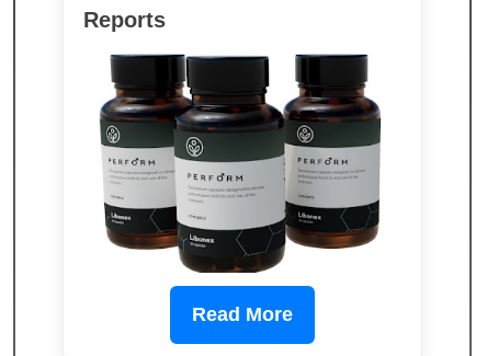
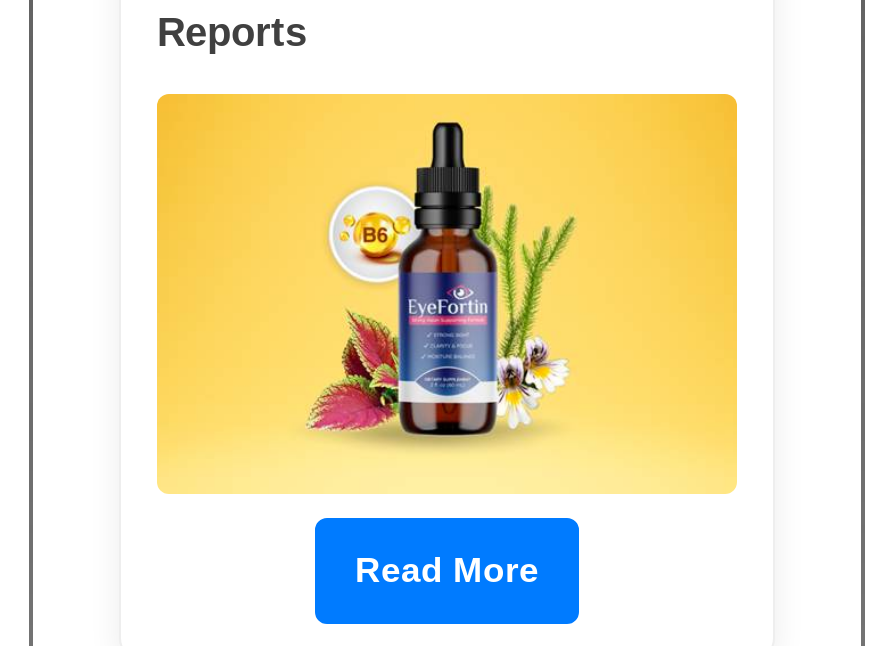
- [image]
+ [image]
